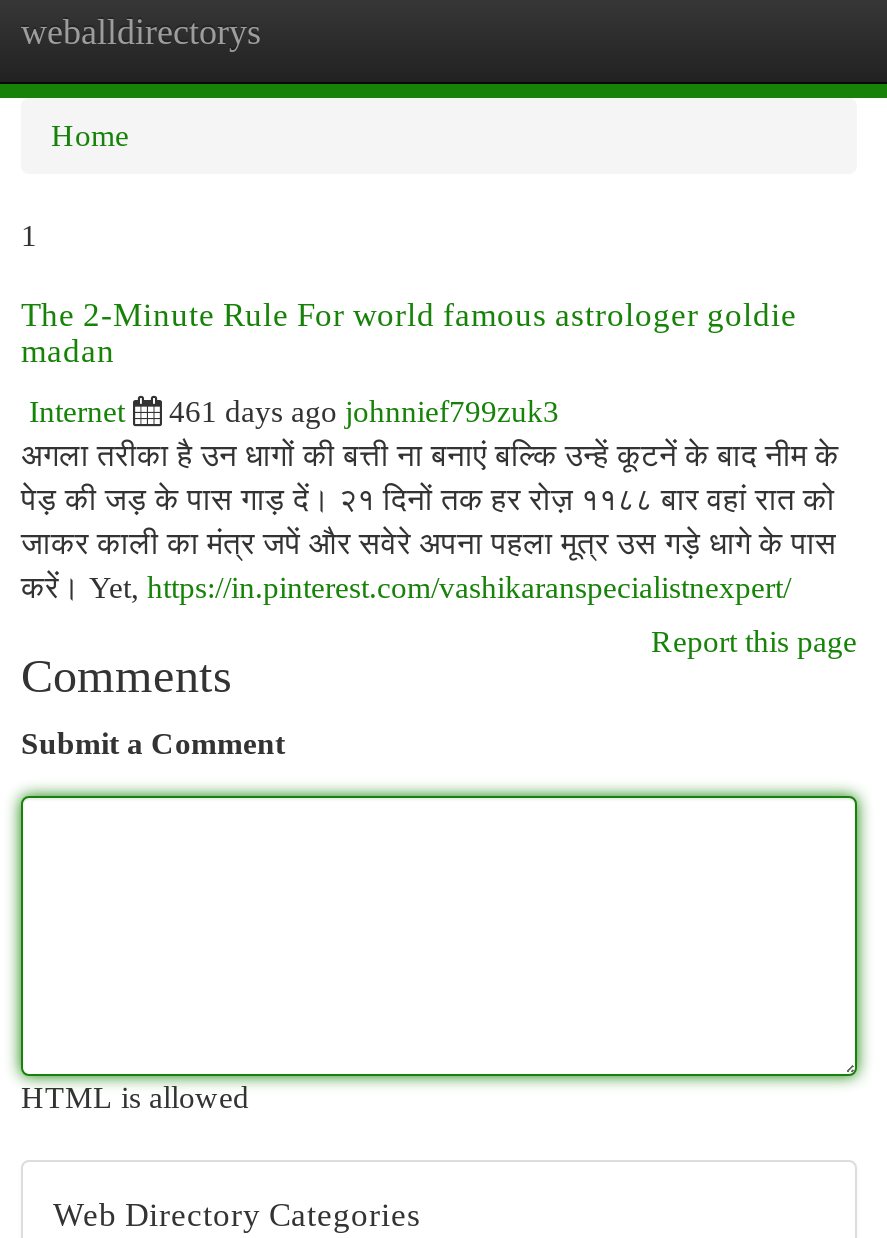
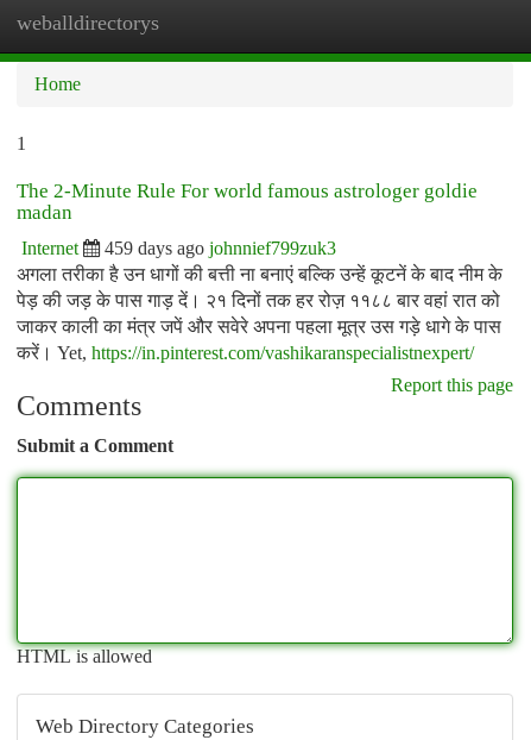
- 461 days ago johnnief799zuk3
+ 459 days ago johnnief799zuk3
